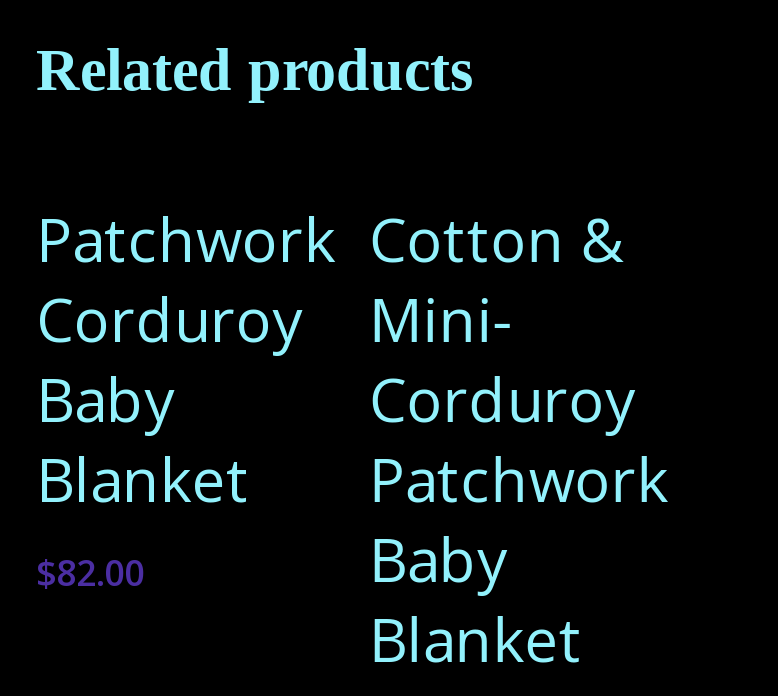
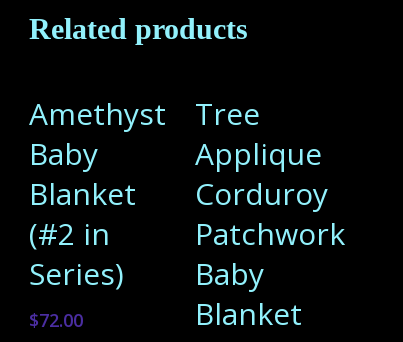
- Patchwork
- Corduroy
+ Amethyst

- Cotton &
- Mini-
+ Tree
+ Applique

moved up: Baby | Blanket

- $82.00
+ (#2 in
+ Series)
+ $72.00
